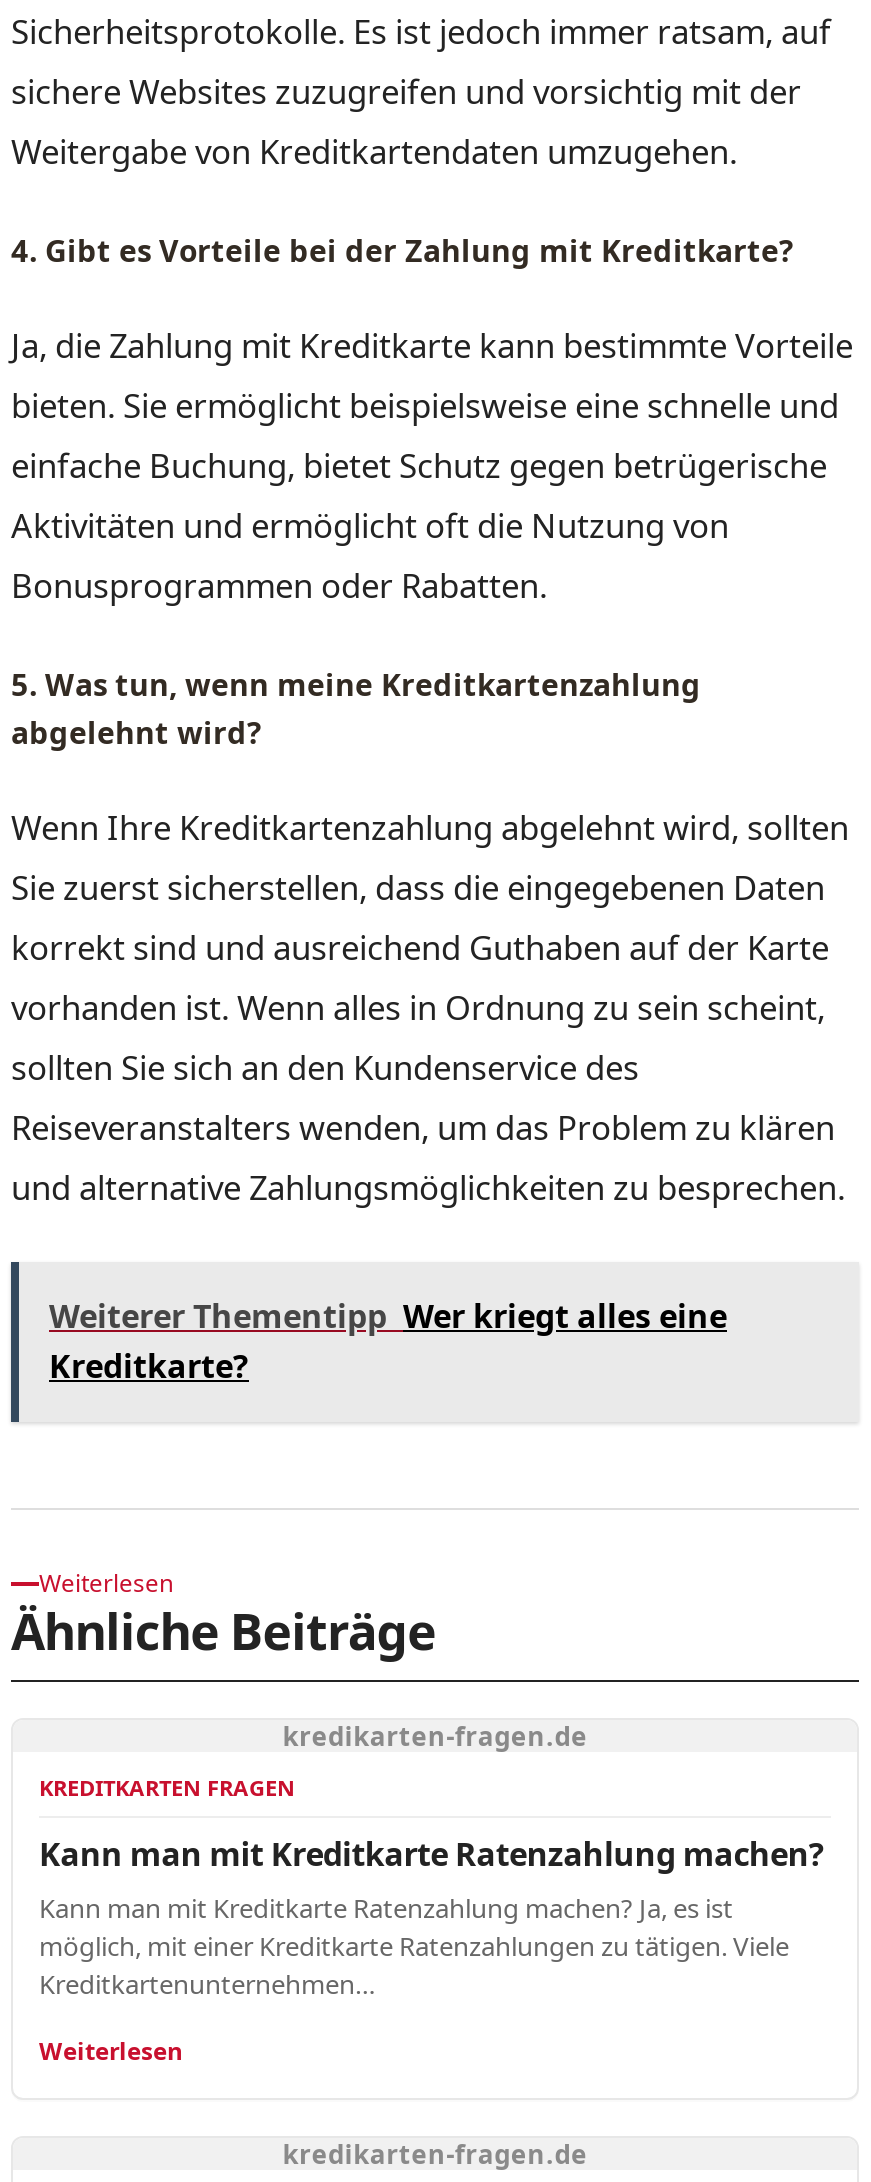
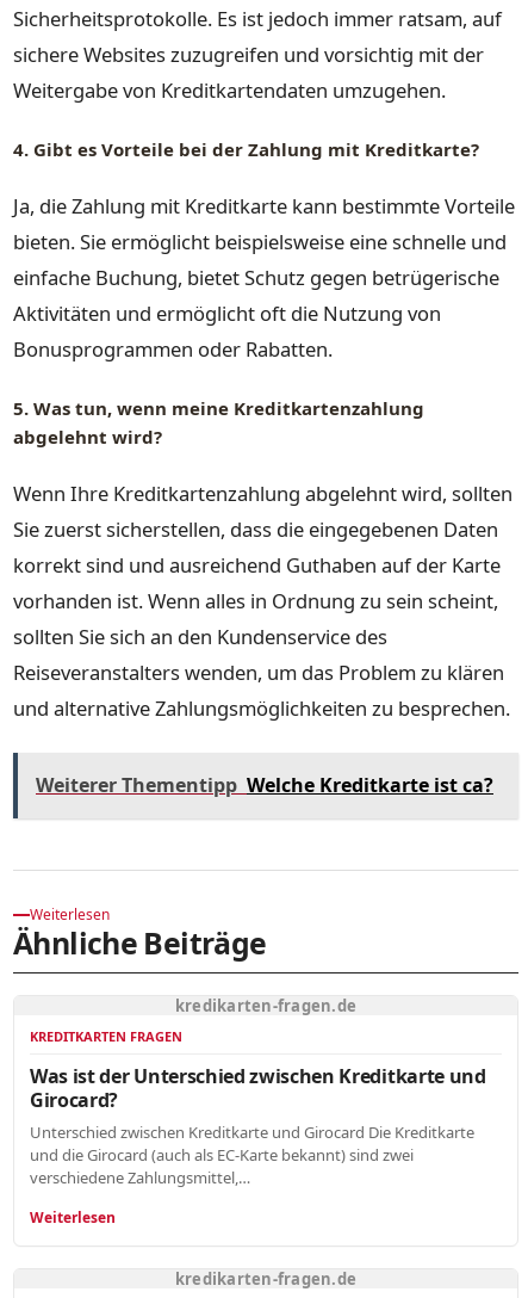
- Weiterer Thementipp Wer kriegt alles eine
- Kreditkarte?
+ Weiterer Thementipp Welche Kreditkarte ist ca?

moved up: Weiterlesen | Ähnliche Beiträge | kredikarten-fragen.de | KREDITKARTEN FRAGEN

- Kann man mit Kreditkarte Ratenzahlung machen?
- Kann man mit Kreditkarte Ratenzahlung machen? Ja, es ist
- möglich, mit einer Kreditkarte Ratenzahlungen zu tätigen. Viele
- Kreditkartenunternehmen…
+ Was ist der Unterschied zwischen Kreditkarte und
+ Girocard?
+ Unterschied zwischen Kreditkarte und Girocard Die Kreditkarte
+ und die Girocard (auch als EC-Karte bekannt) sind zwei
+ verschiedene Zahlungsmittel,…
